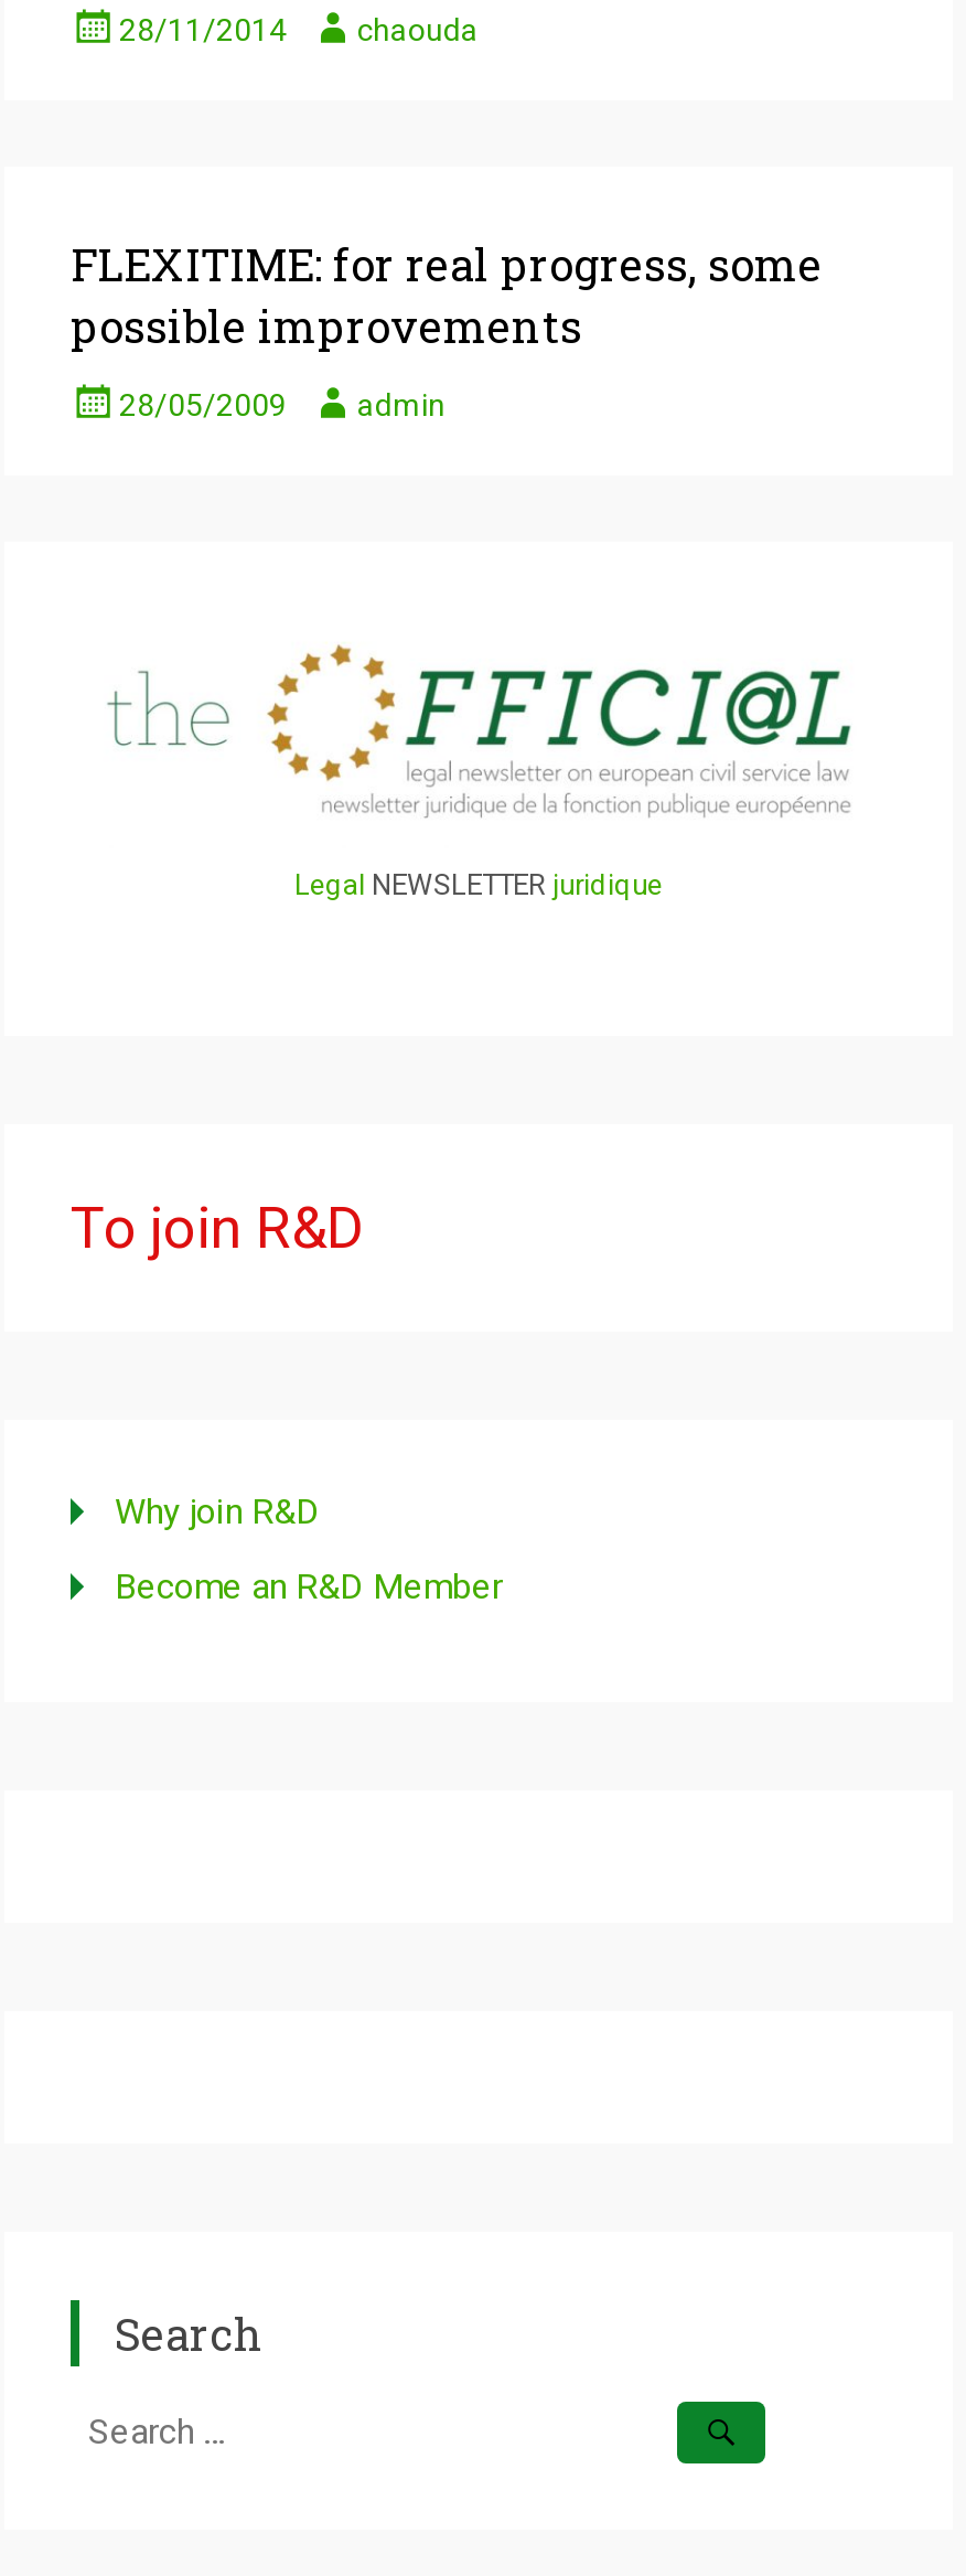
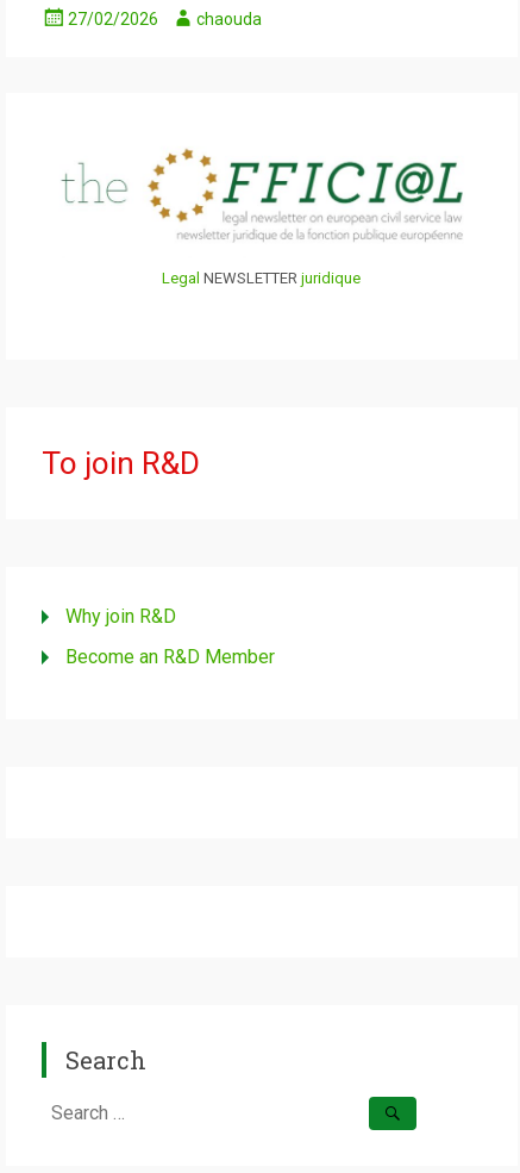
- 28/11/2014 chaouda
+ 27/02/2026 chaouda

- FLEXITIME: for real progress, some
- possible improvements
- 28/05/2009
- admin
